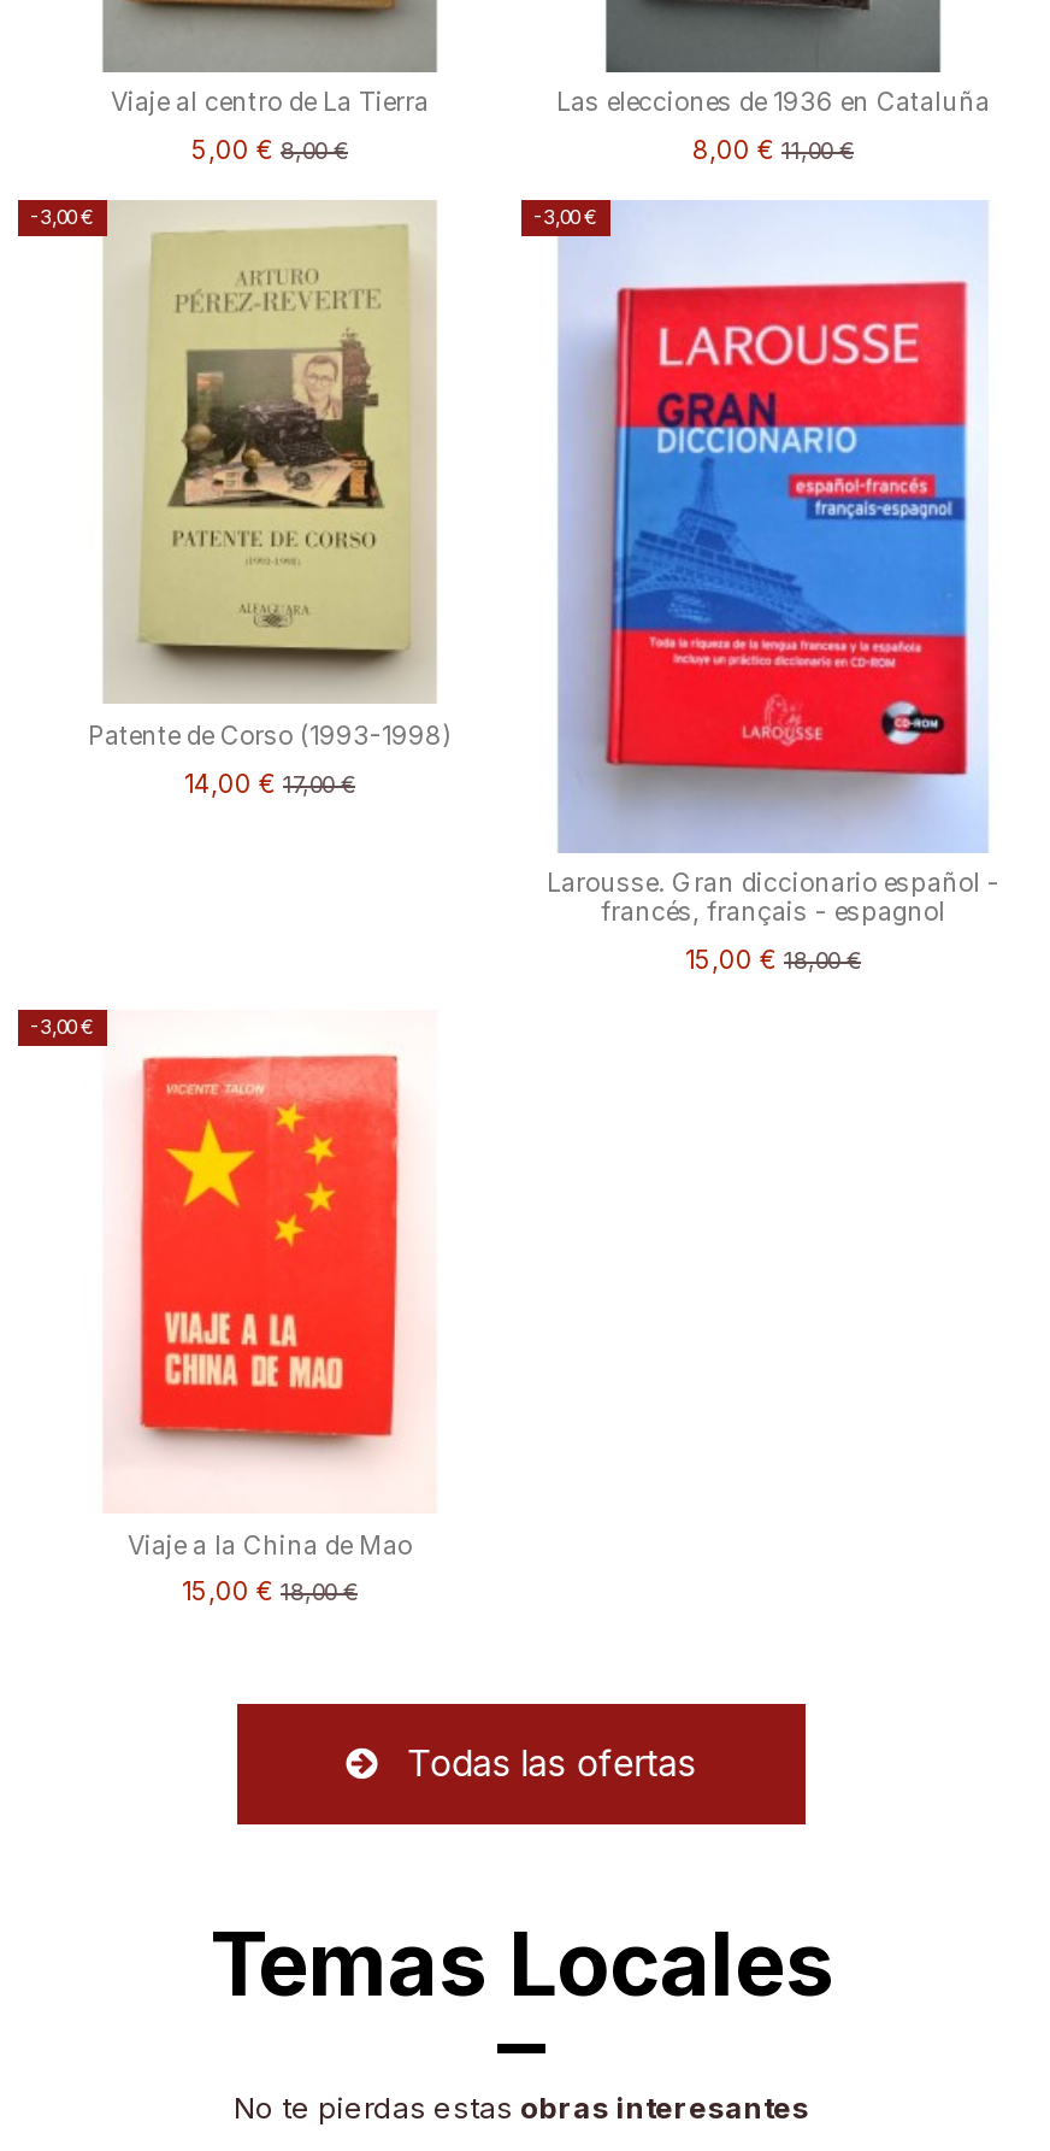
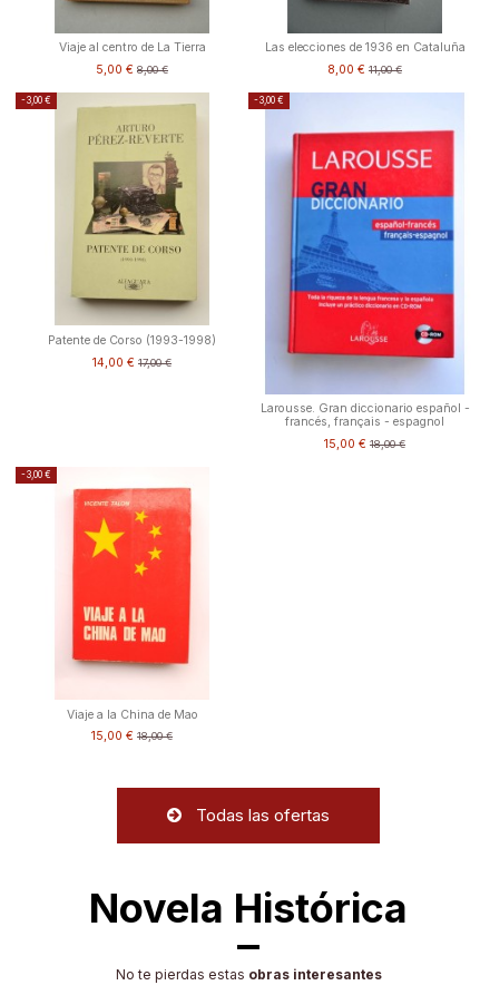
- Temas Locales
+ Novela Histórica
